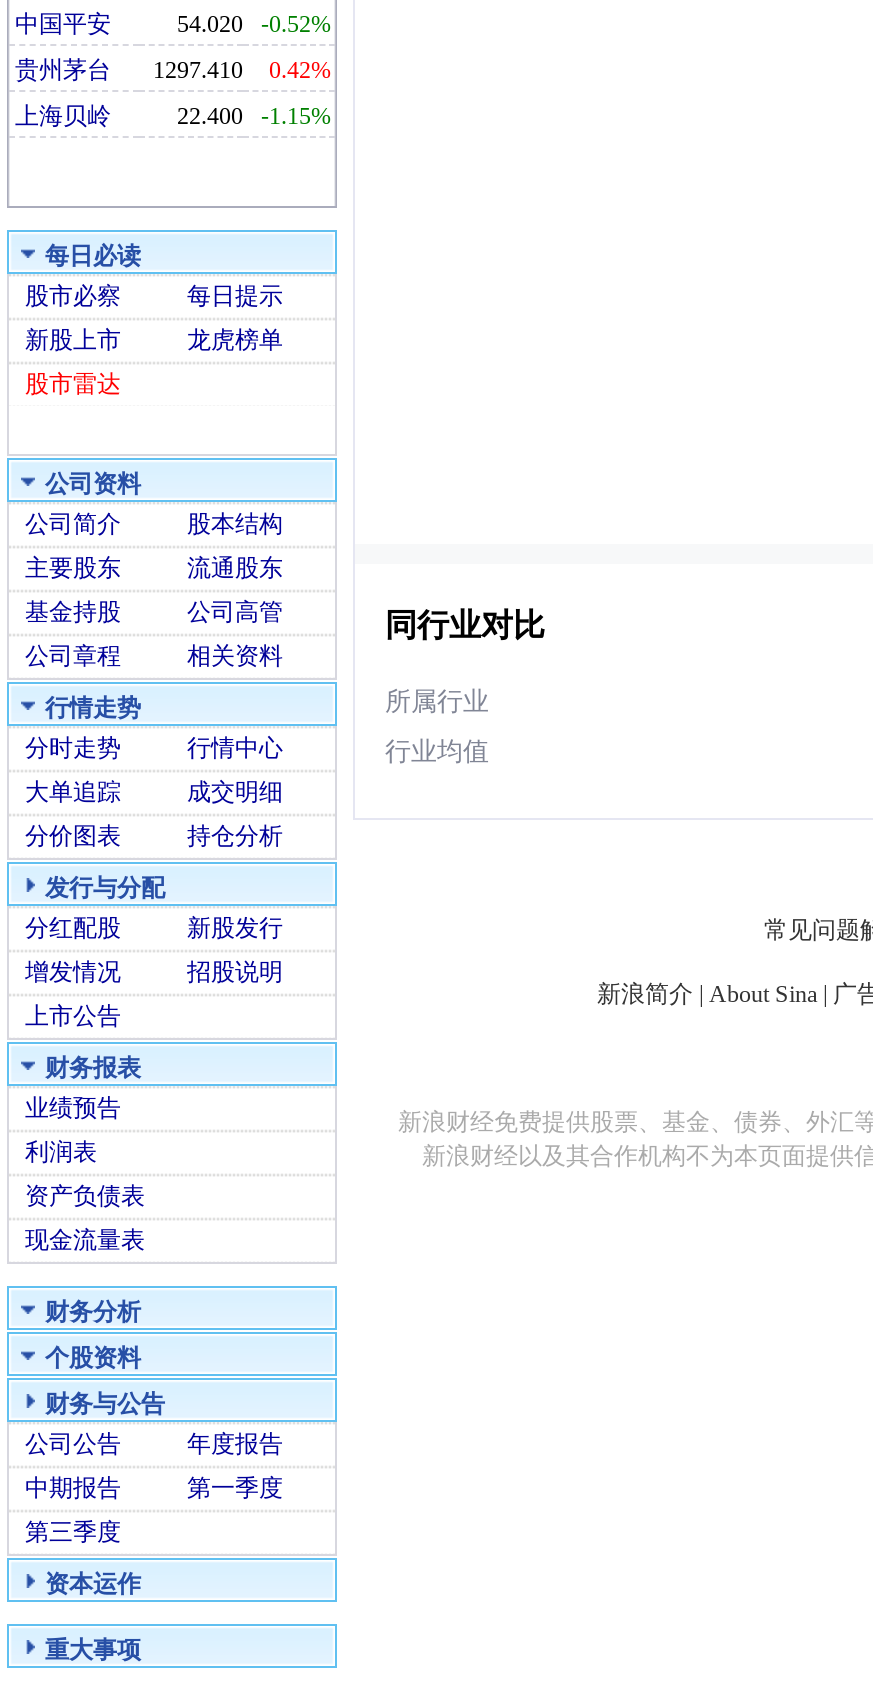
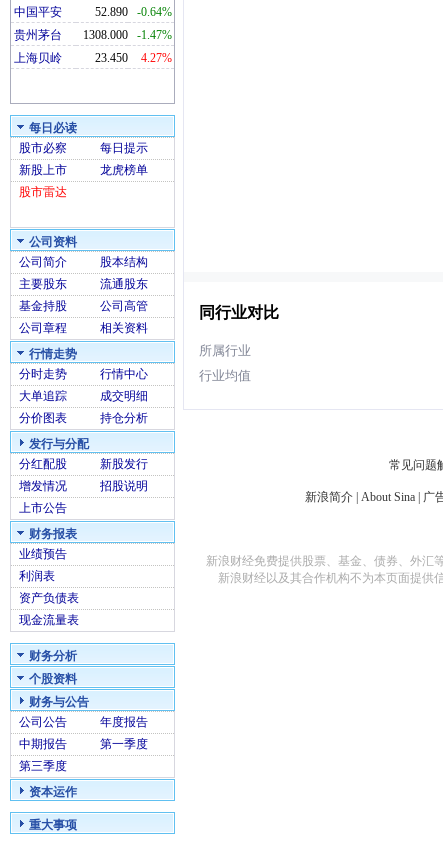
- 54.020
+ 52.890

- -0.52%
+ -0.64%

- 1297.410
+ 1308.000

- 0.42%
+ -1.47%

- 22.400
+ 23.450

- -1.15%
+ 4.27%
